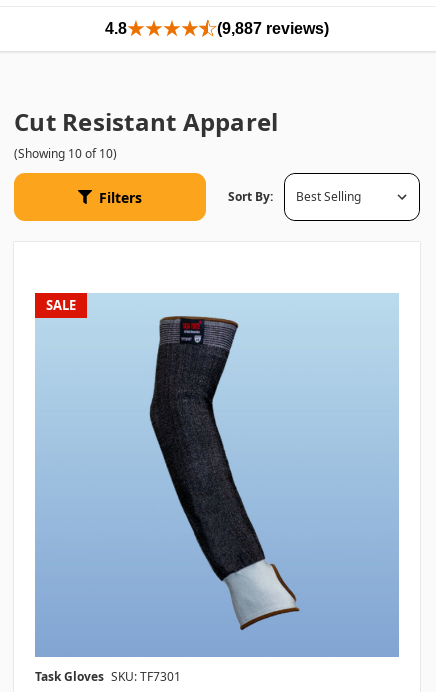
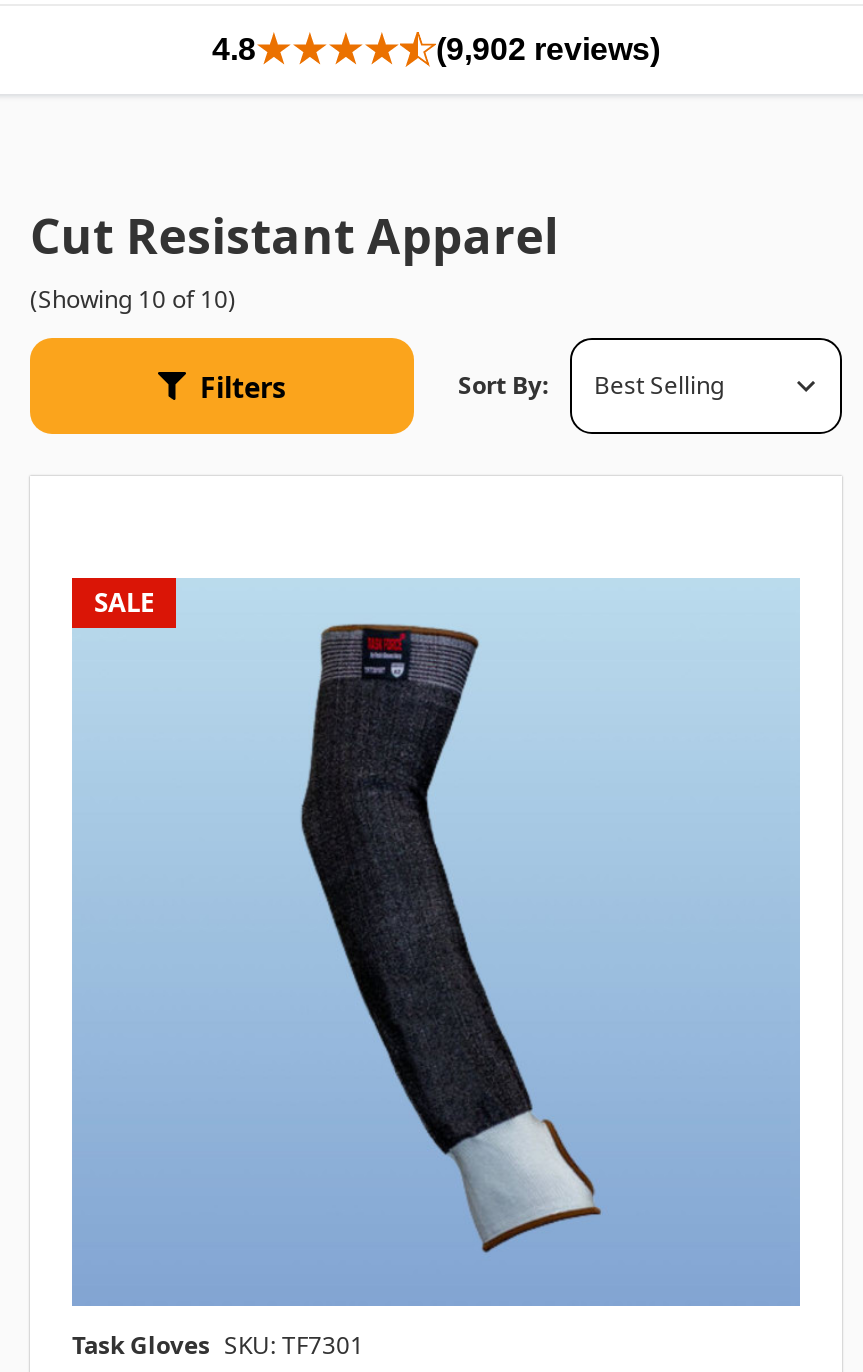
- (9,887 reviews)
+ (9,902 reviews)
